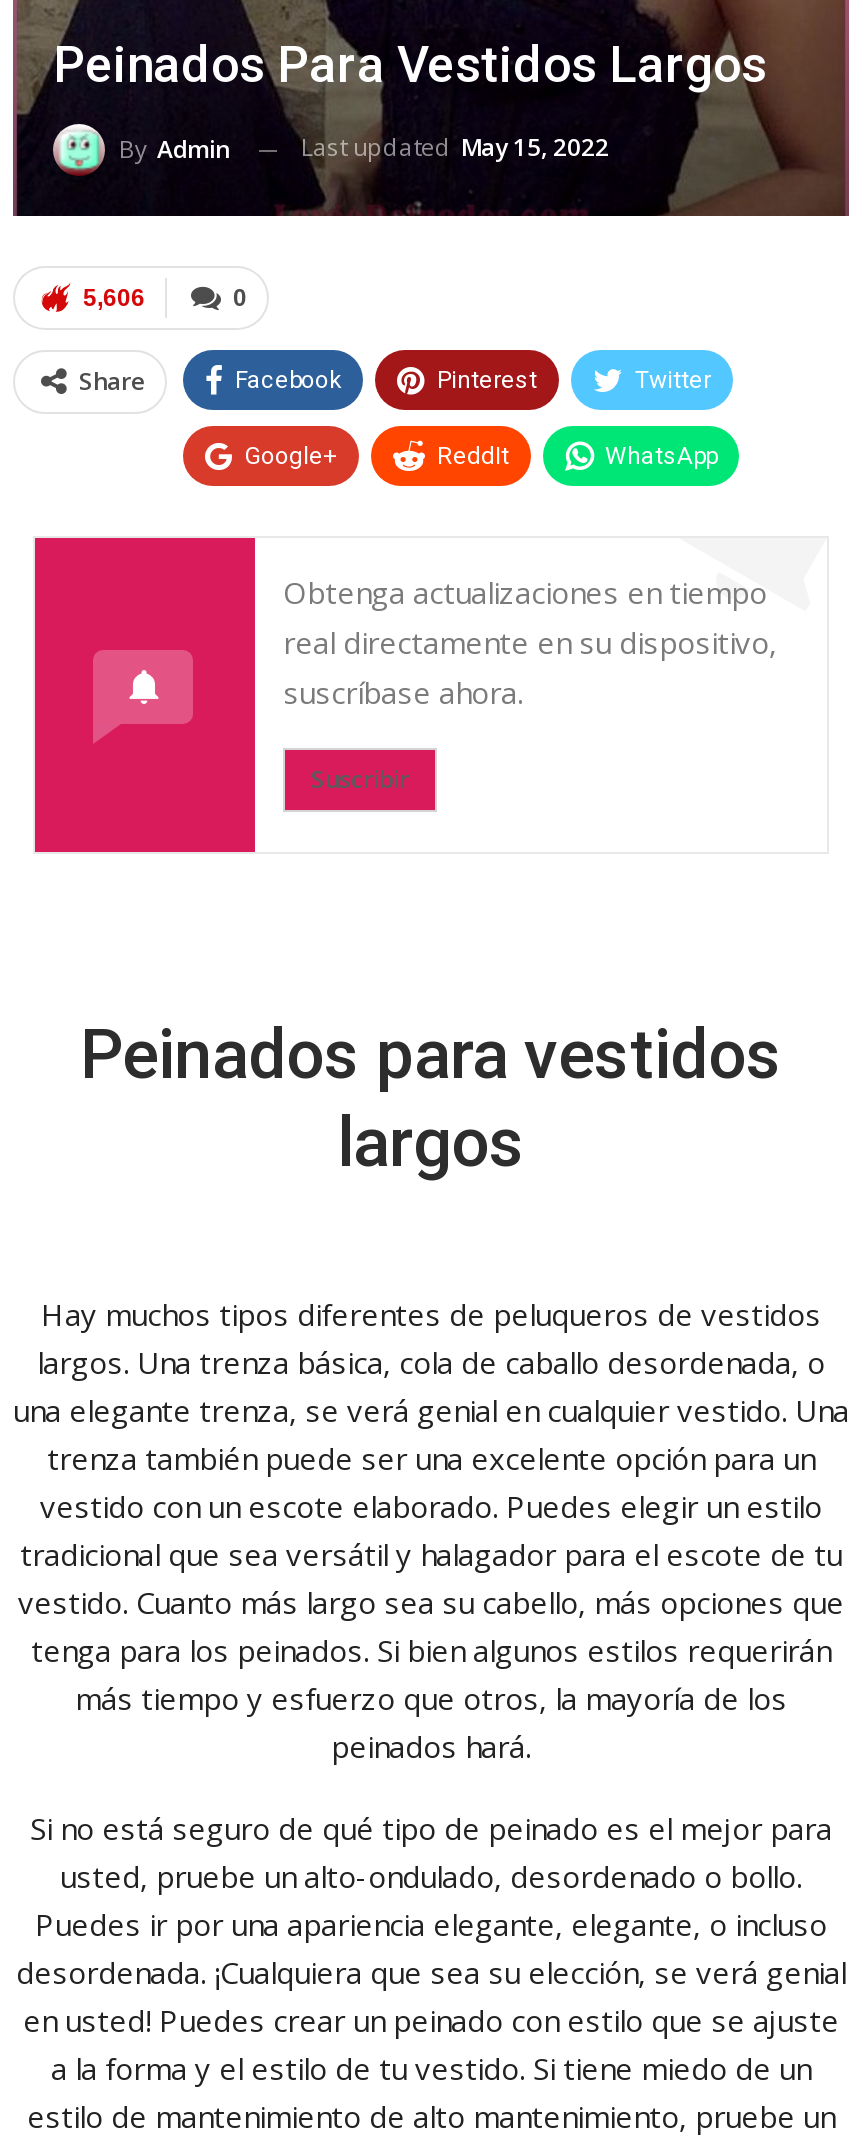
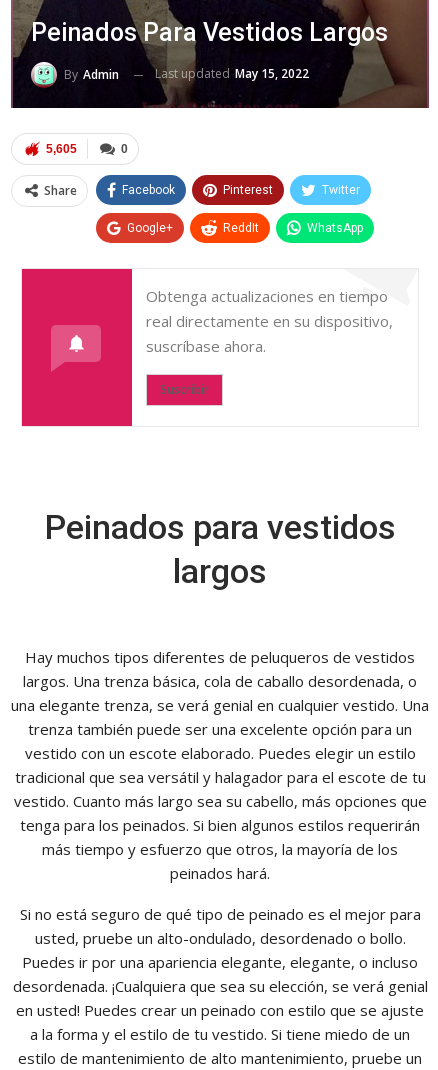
- 5,606
+ 5,605
